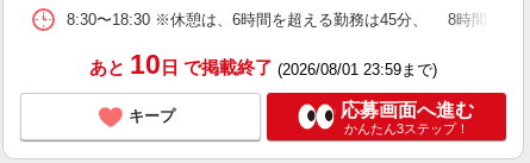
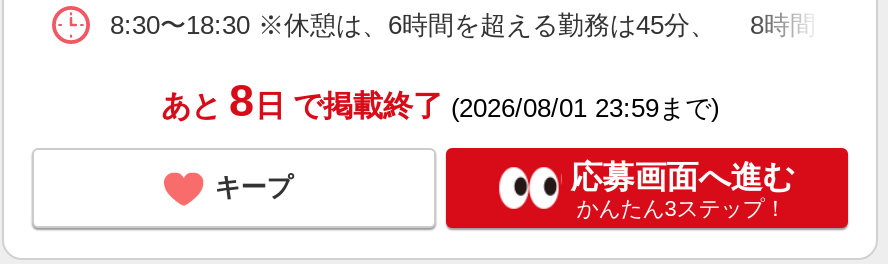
- あと 10日 で掲載終了(2026/08/01 23:59まで)
+ あと 8日 で掲載終了(2026/08/01 23:59まで)
